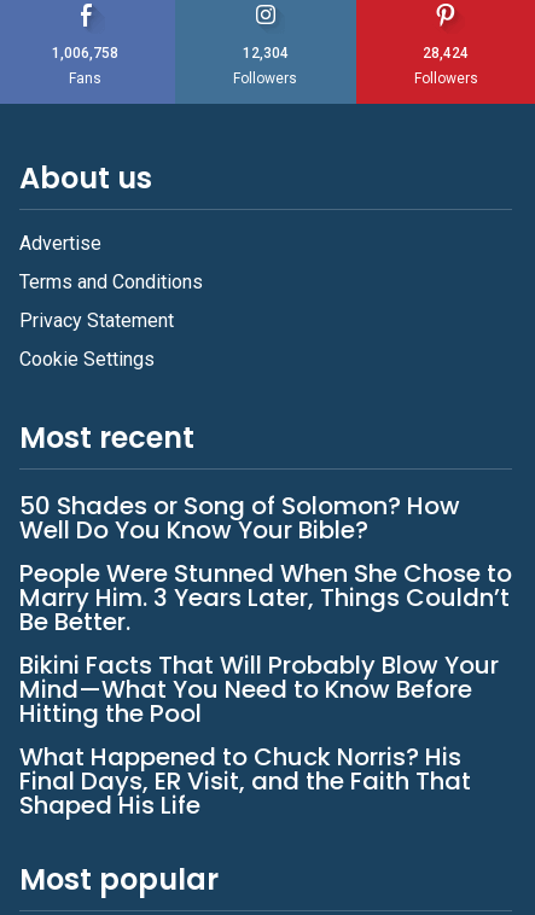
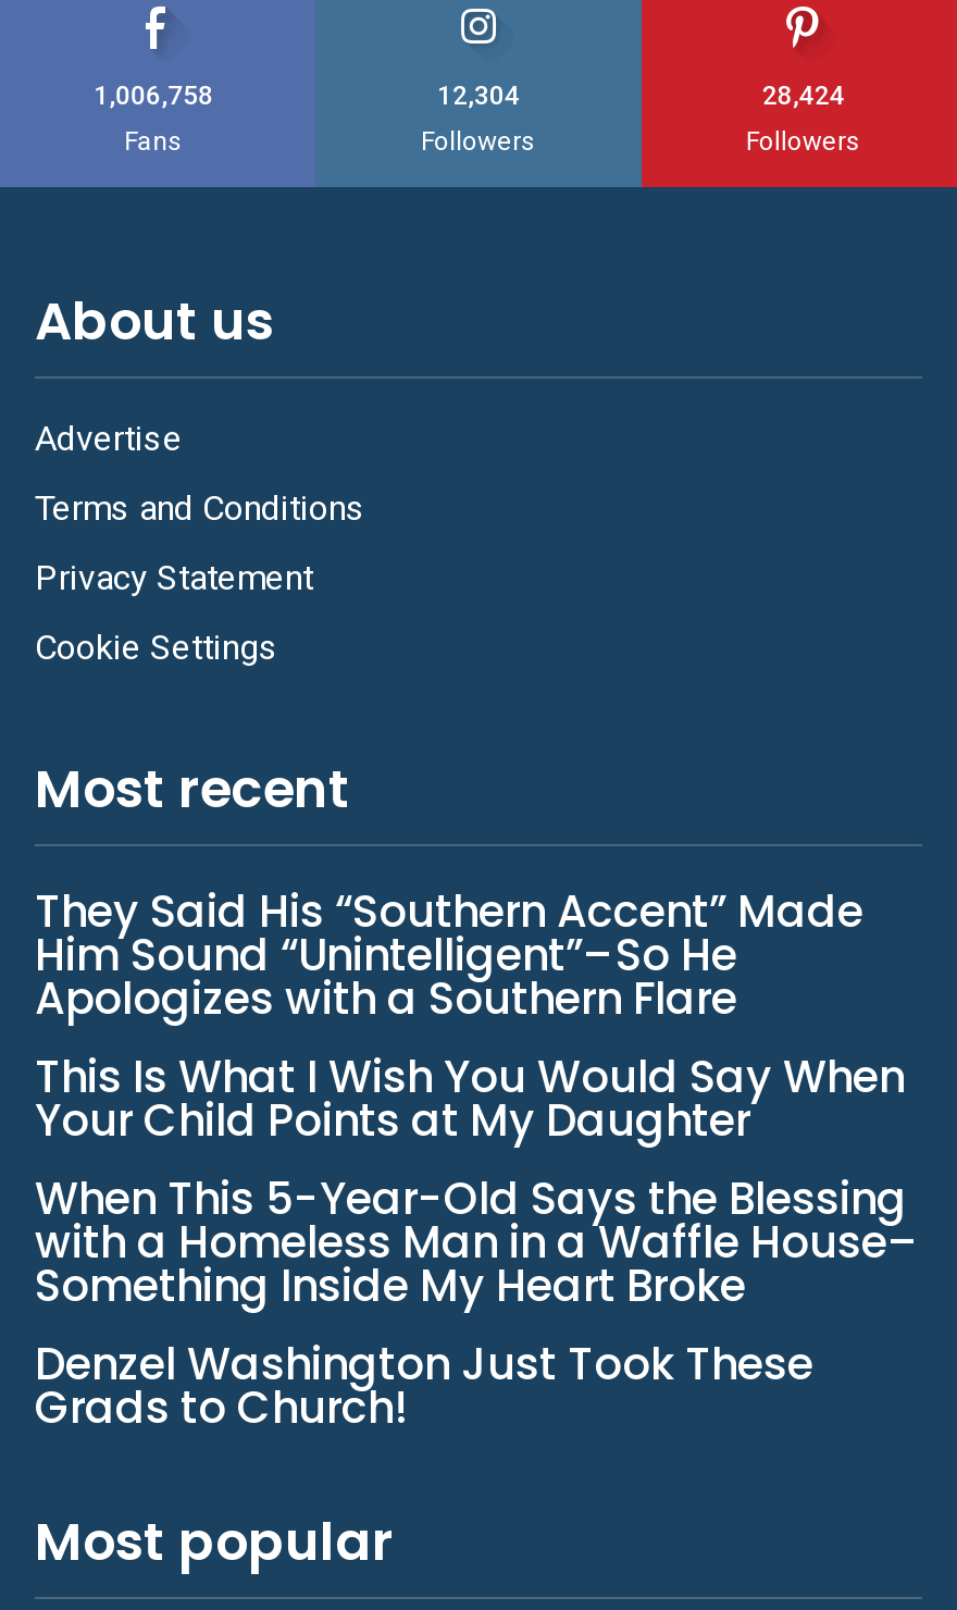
- 50 Shades or Song of Solomon? How
- Well Do You Know Your Bible?
- People Were Stunned When She Chose to
- Marry Him. 3 Years Later, Things Couldn’t
- Be Better.
- Bikini Facts That Will Probably Blow Your
- Mind—What You Need to Know Before
- Hitting the Pool
- What Happened to Chuck Norris? His
- Final Days, ER Visit, and the Faith That
- Shaped His Life
+ They Said His “Southern Accent” Made
+ Him Sound “Unintelligent”–So He
+ Apologizes with a Southern Flare
+ This Is What I Wish You Would Say When
+ Your Child Points at My Daughter
+ When This 5-Year-Old Says the Blessing
+ with a Homeless Man in a Waffle House–
+ Something Inside My Heart Broke
+ Denzel Washington Just Took These
+ Grads to Church!
